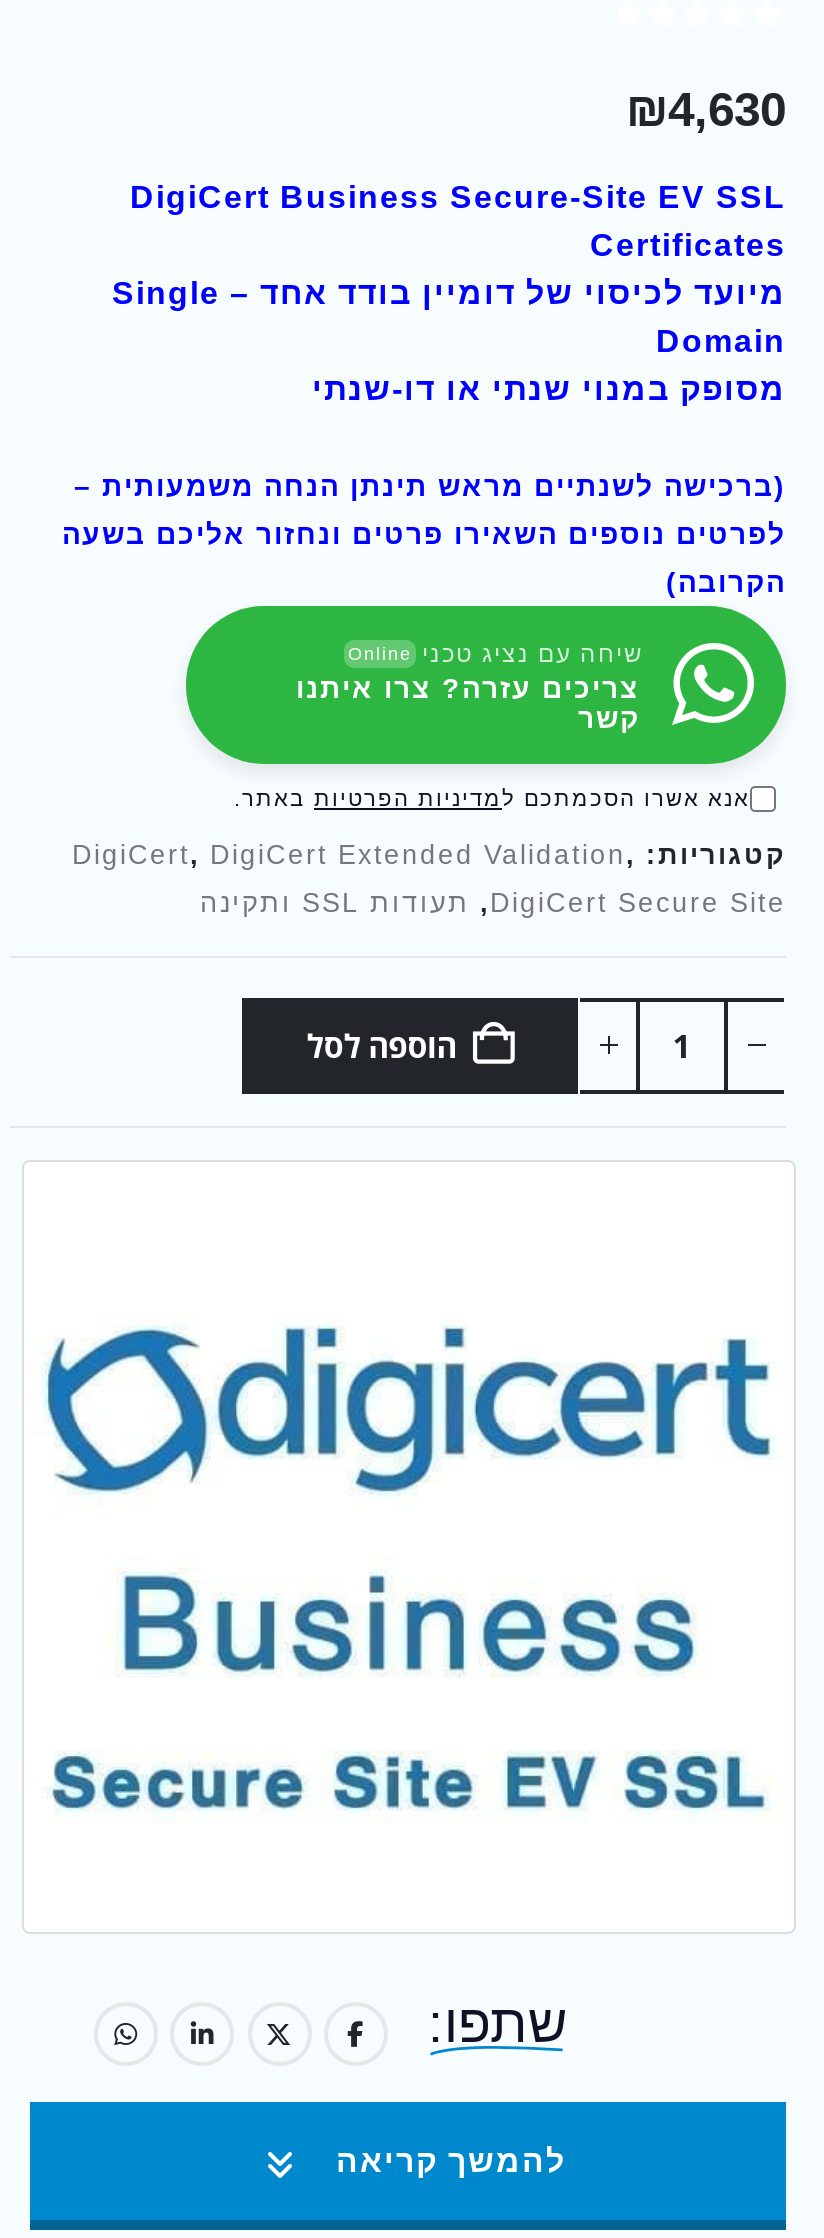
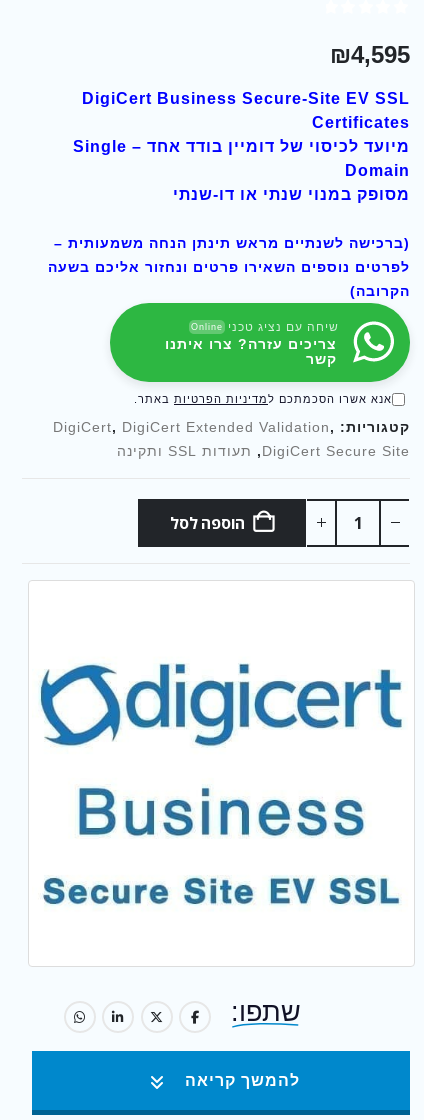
- ₪4,630
+ ₪4,595
